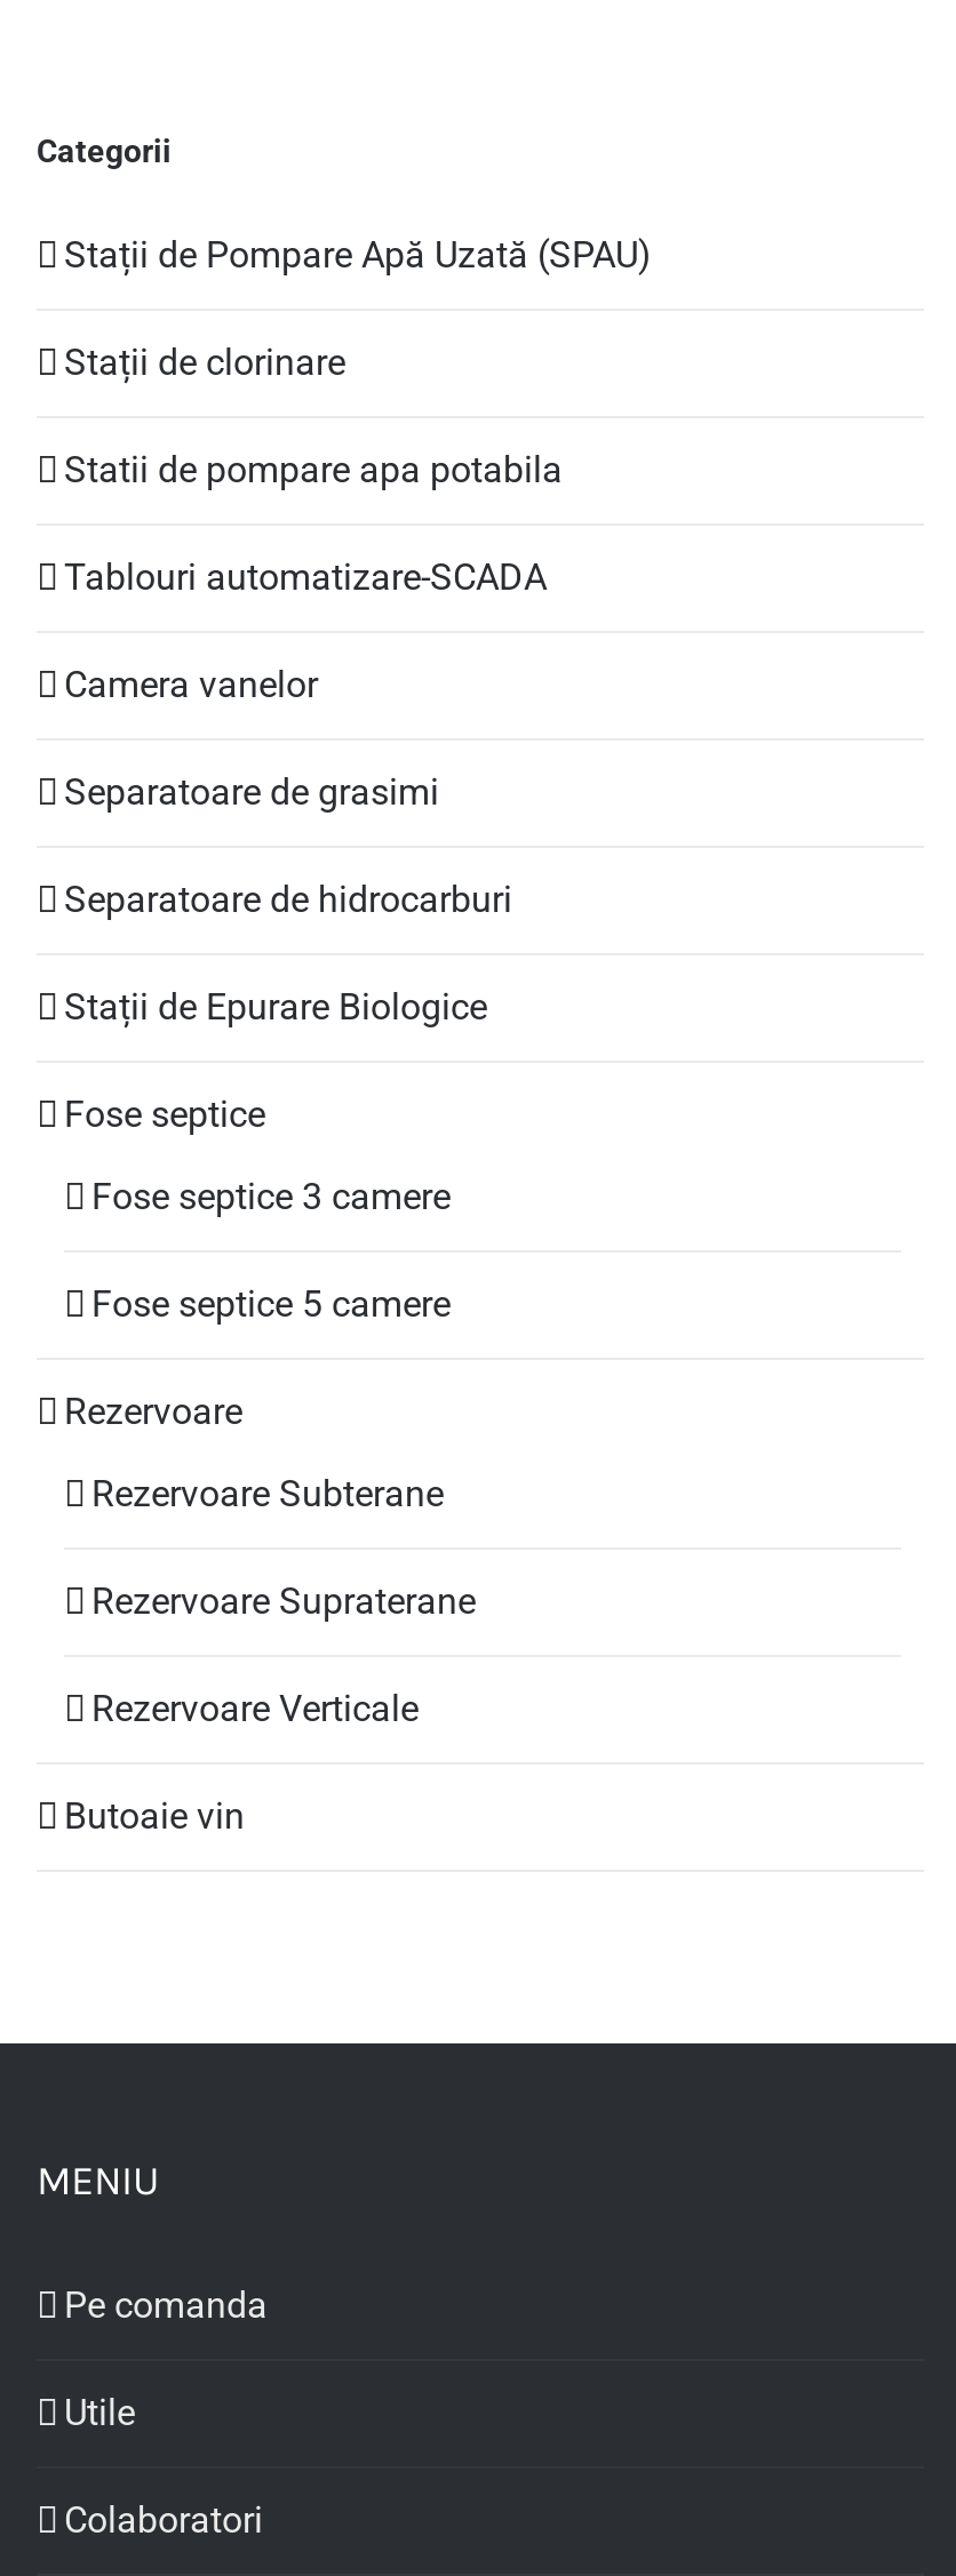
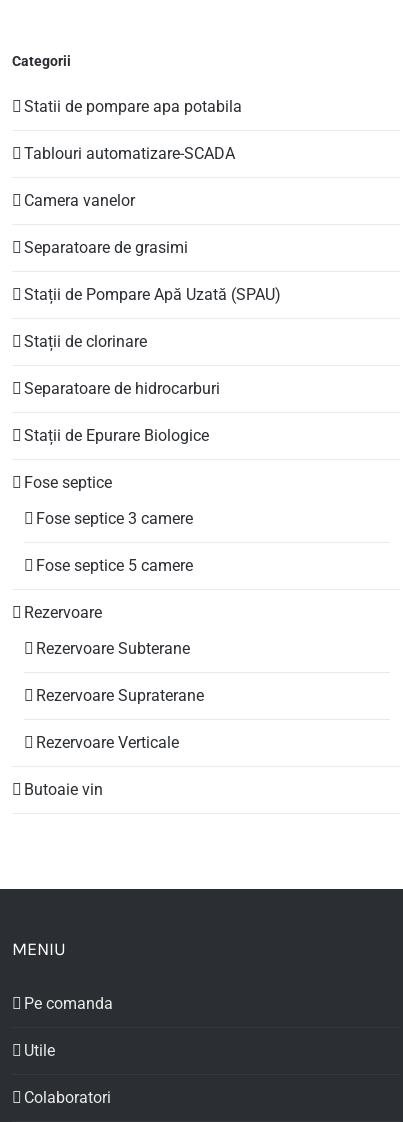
moved down: Stații de Pompare Apă Uzată (SPAU) | Stații de clorinare

moved up: Statii de pompare apa potabila | Tablouri automatizare-SCADA | Camera vanelor | Separatoare de grasimi
